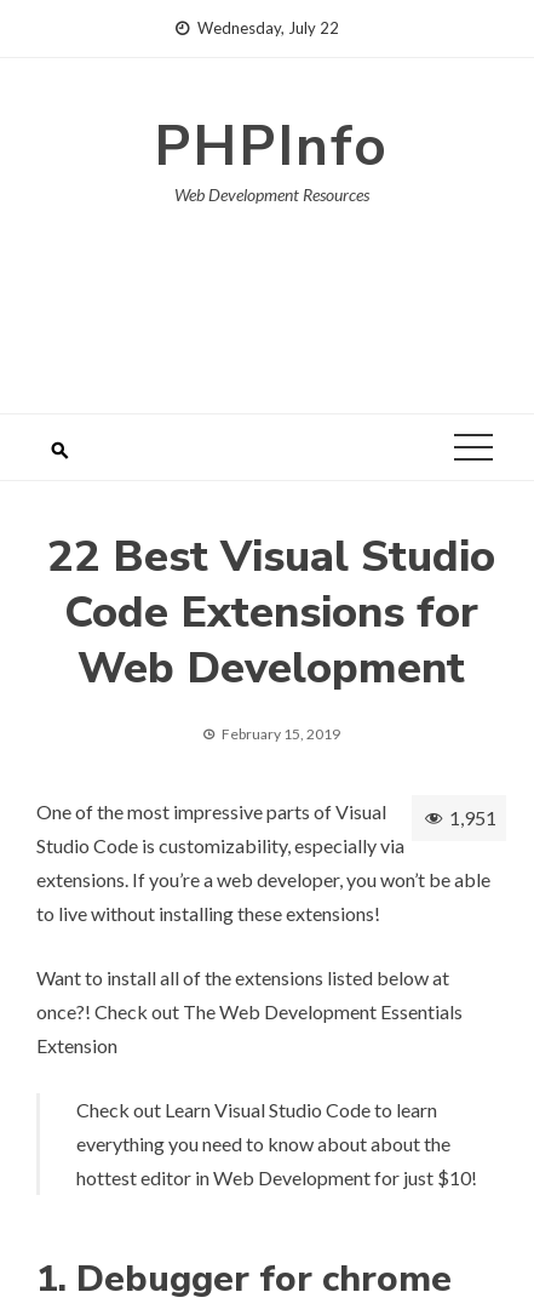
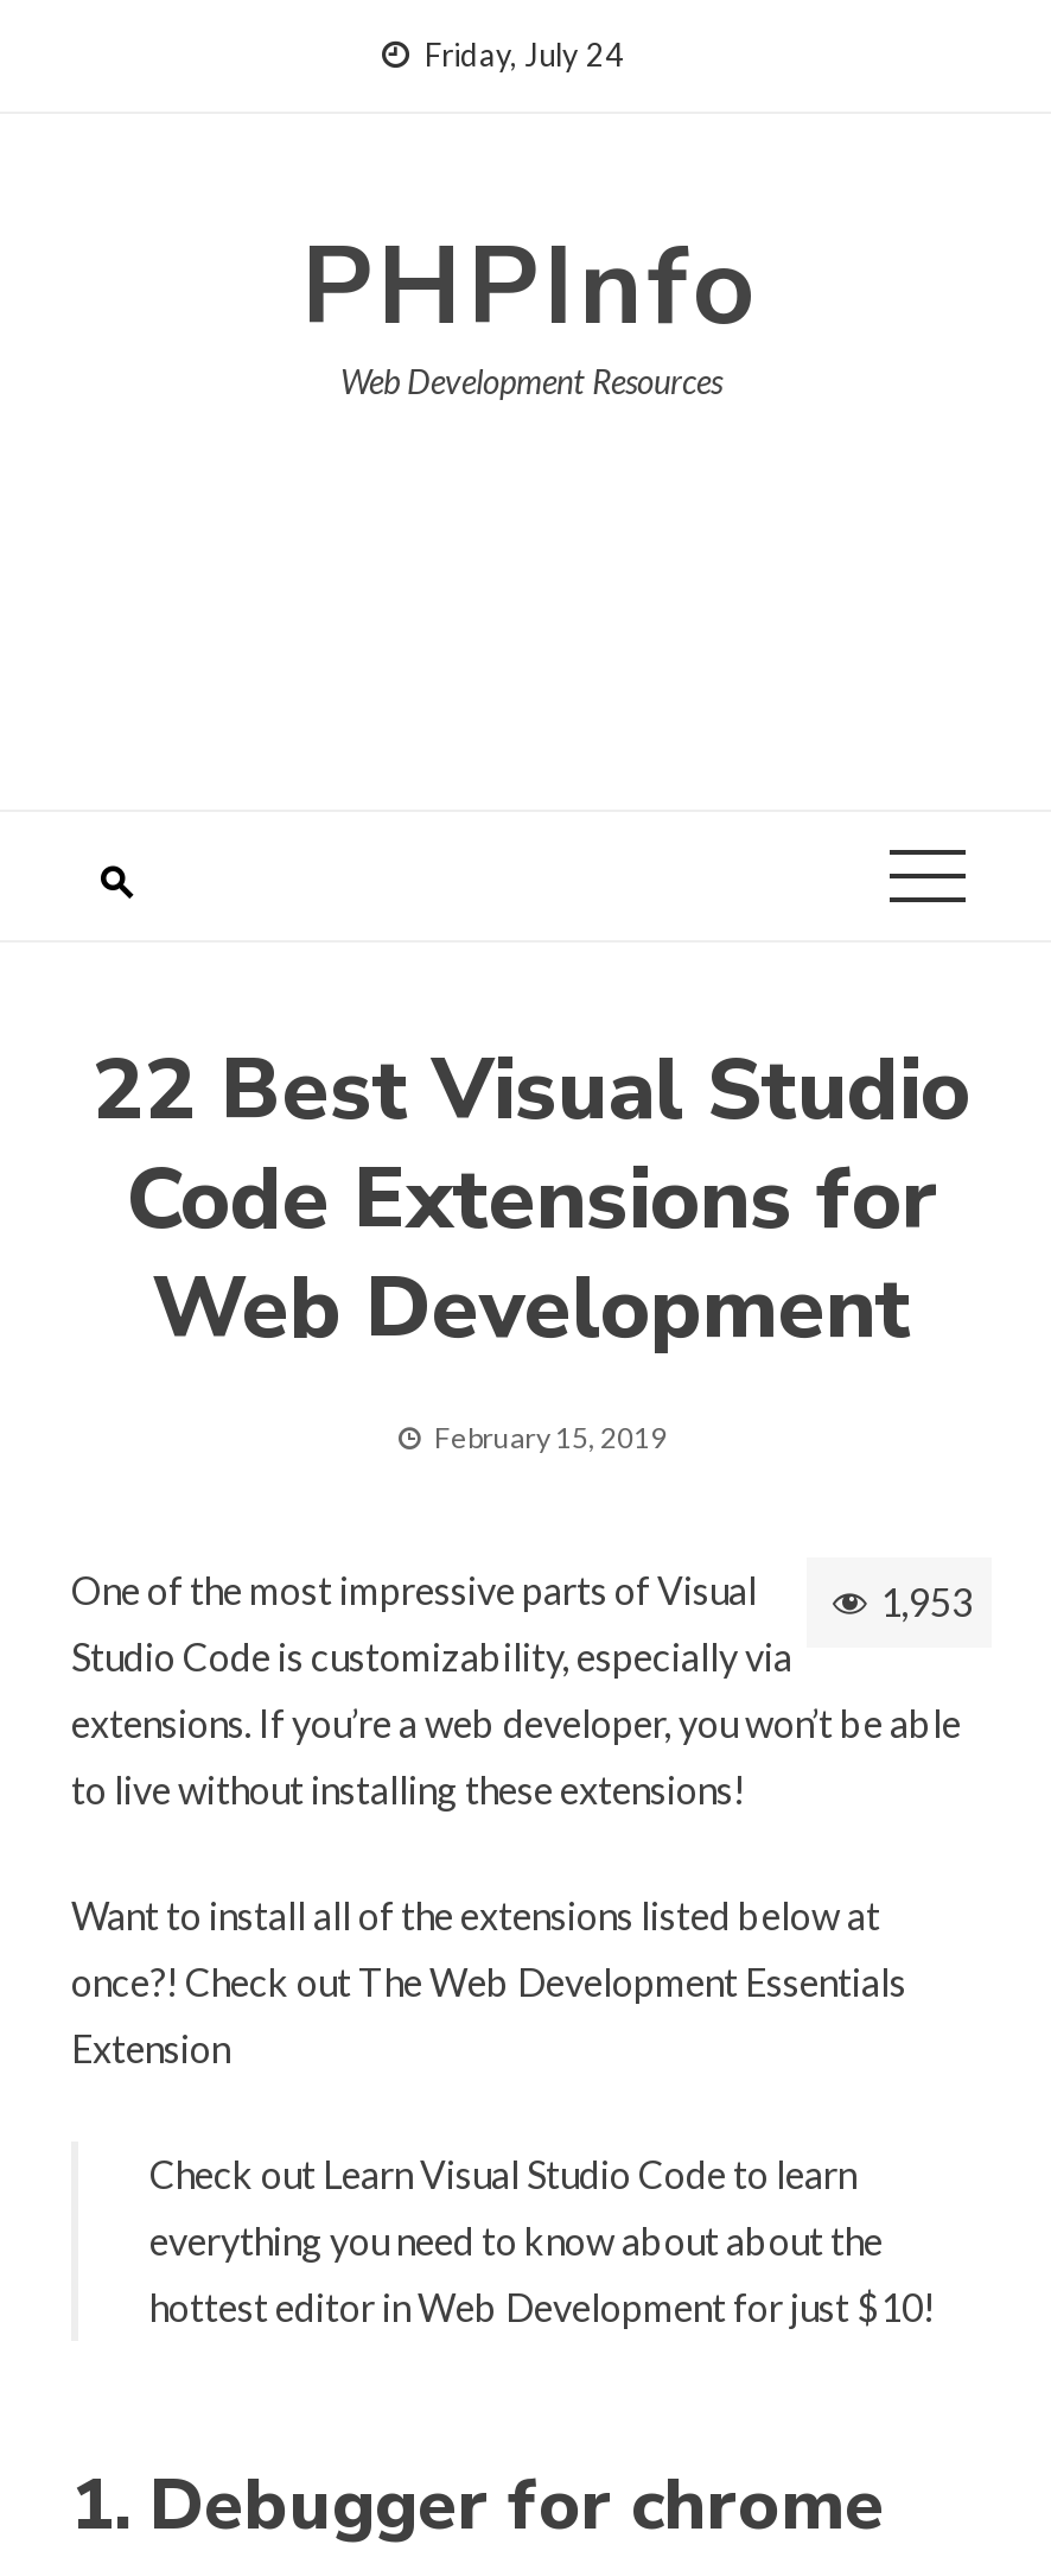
- Wednesday, July 22
+ Friday, July 24

- 1,951
+ 1,953
